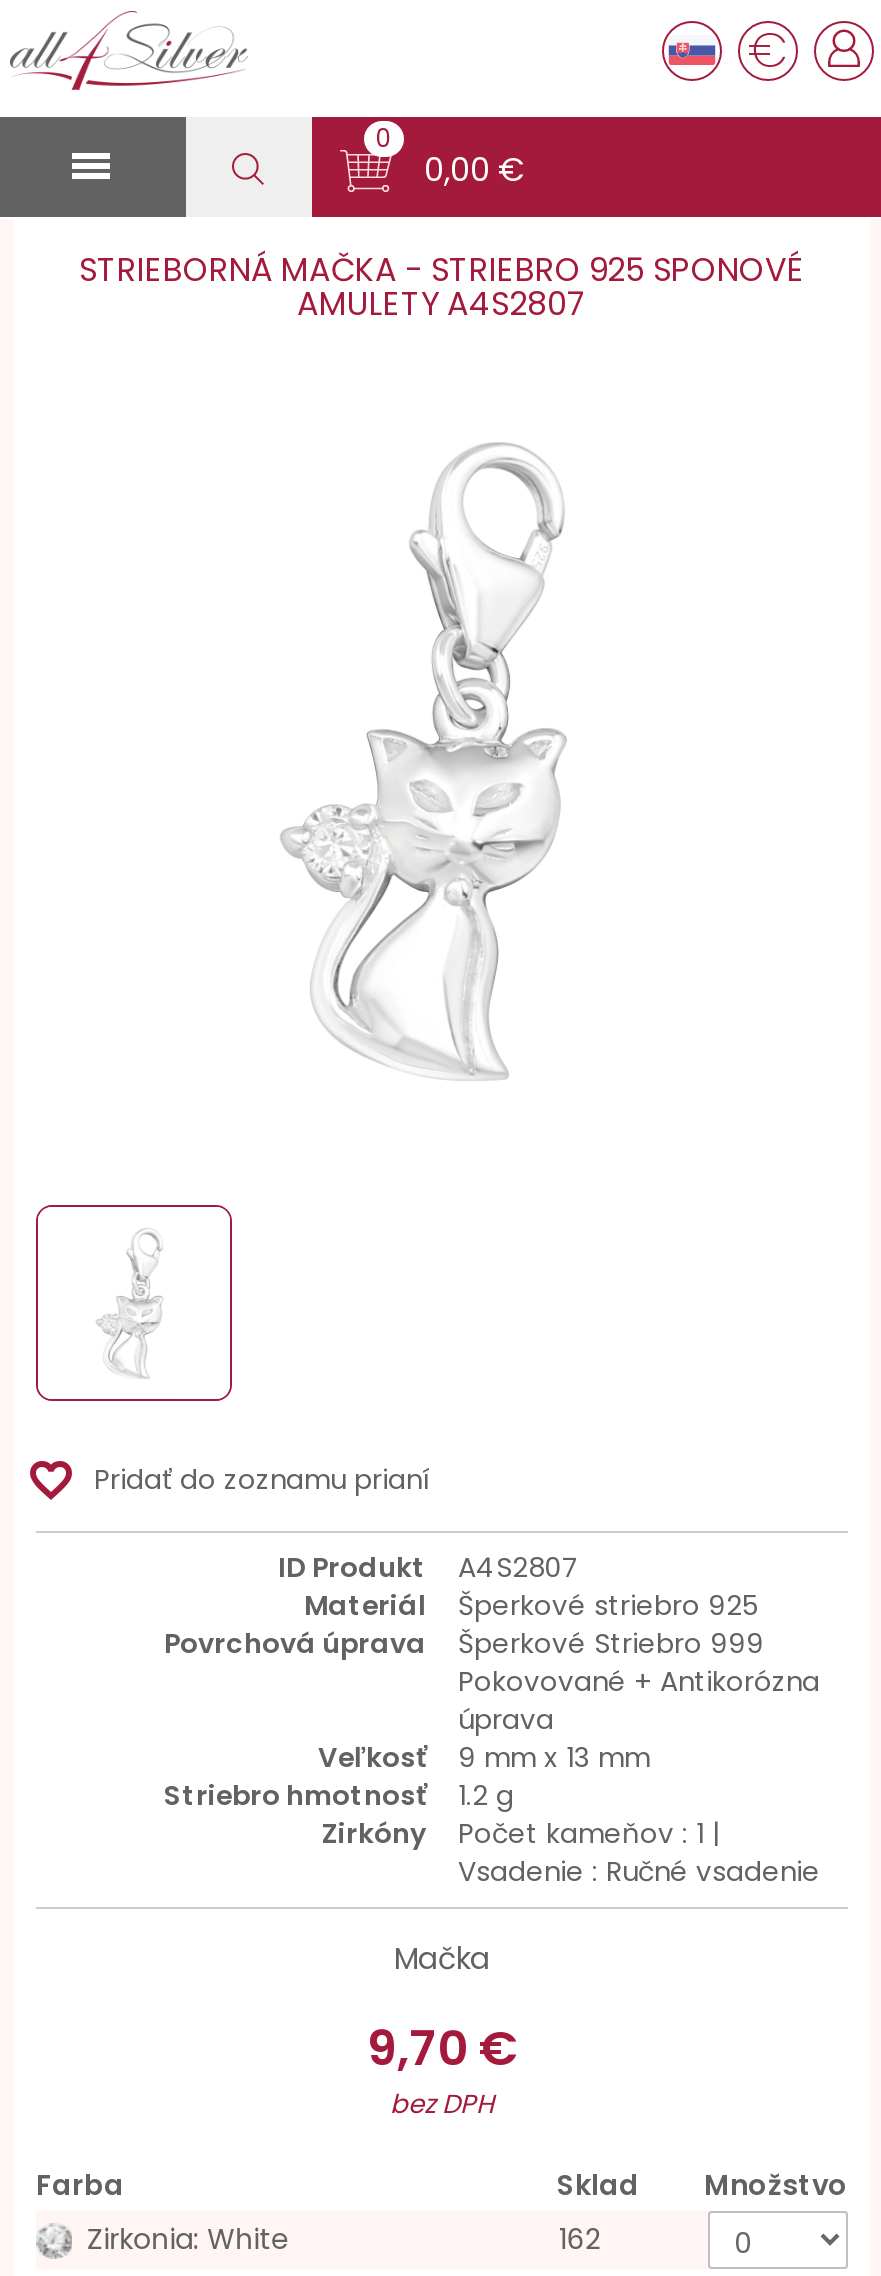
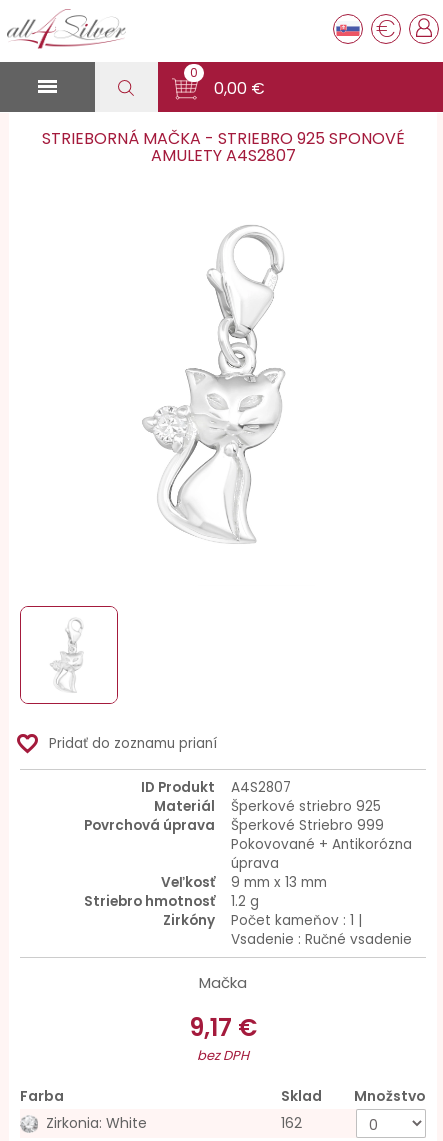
- 9,70 €
+ 9,17 €
